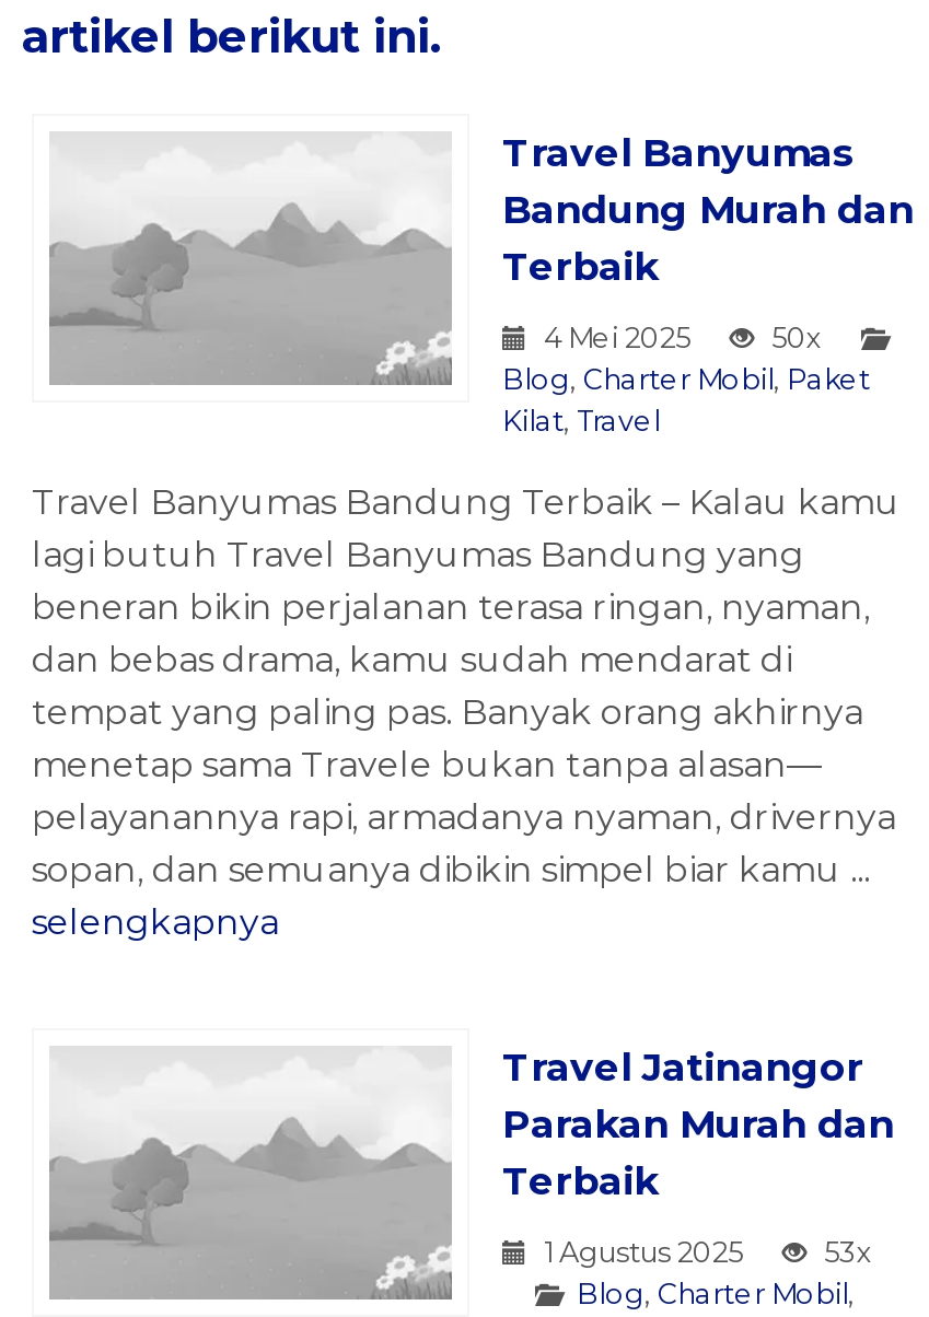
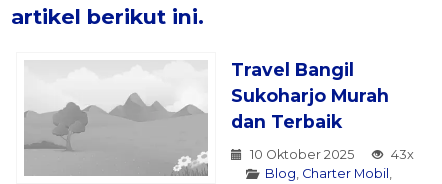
- Travel Banyumas
- Bandung Murah dan
- Terbaik
- 4 Mei 2025
- 50x
- Blog, Charter Mobil, Paket
- Kilat, Travel
- Travel Banyumas Bandung Terbaik – Kalau kamu
- lagi butuh Travel Banyumas Bandung yang
- beneran bikin perjalanan terasa ringan, nyaman,
- dan bebas drama, kamu sudah mendarat di
- tempat yang paling pas. Banyak orang akhirnya
- menetap sama Travele bukan tanpa alasan—
- pelayanannya rapi, armadanya nyaman, drivernya
- sopan, dan semuanya dibikin simpel biar kamu ...
- selengkapnya
- Travel Jatinangor
- Parakan Murah dan
- Terbaik
- 1 Agustus 2025
- 53x
+ Travel Bangil
+ Sukoharjo Murah
+ dan Terbaik
+ 10 Oktober 2025
+ 43x
